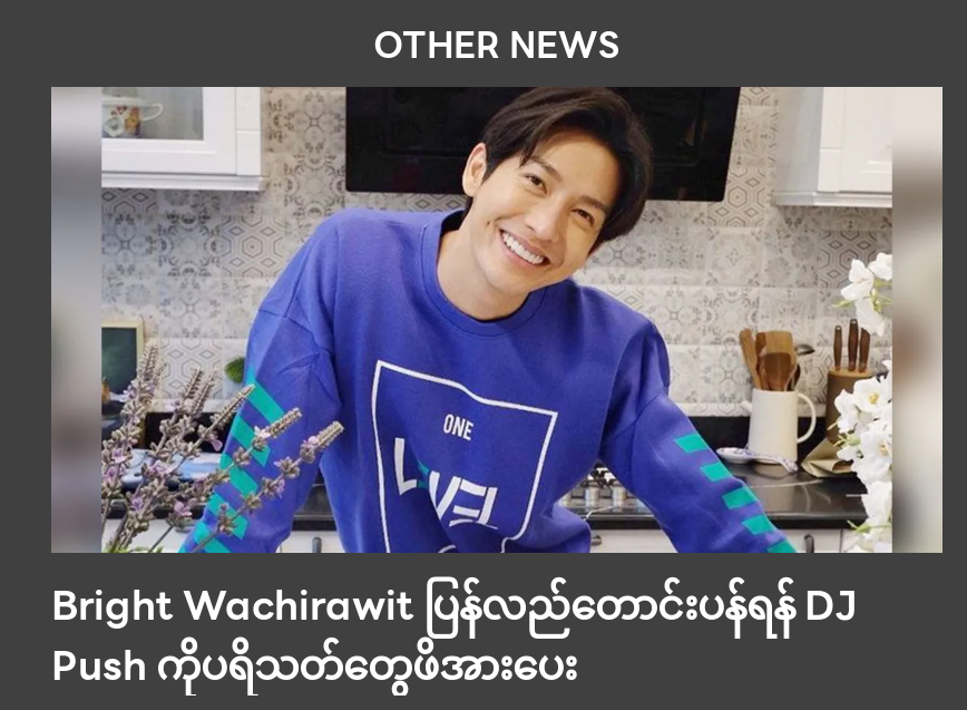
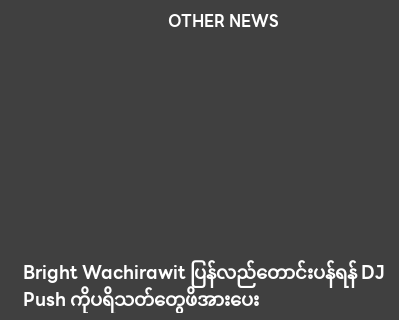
- [image]
